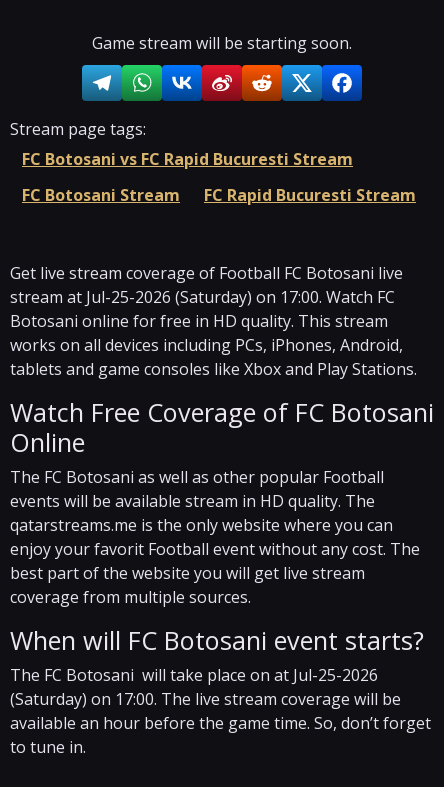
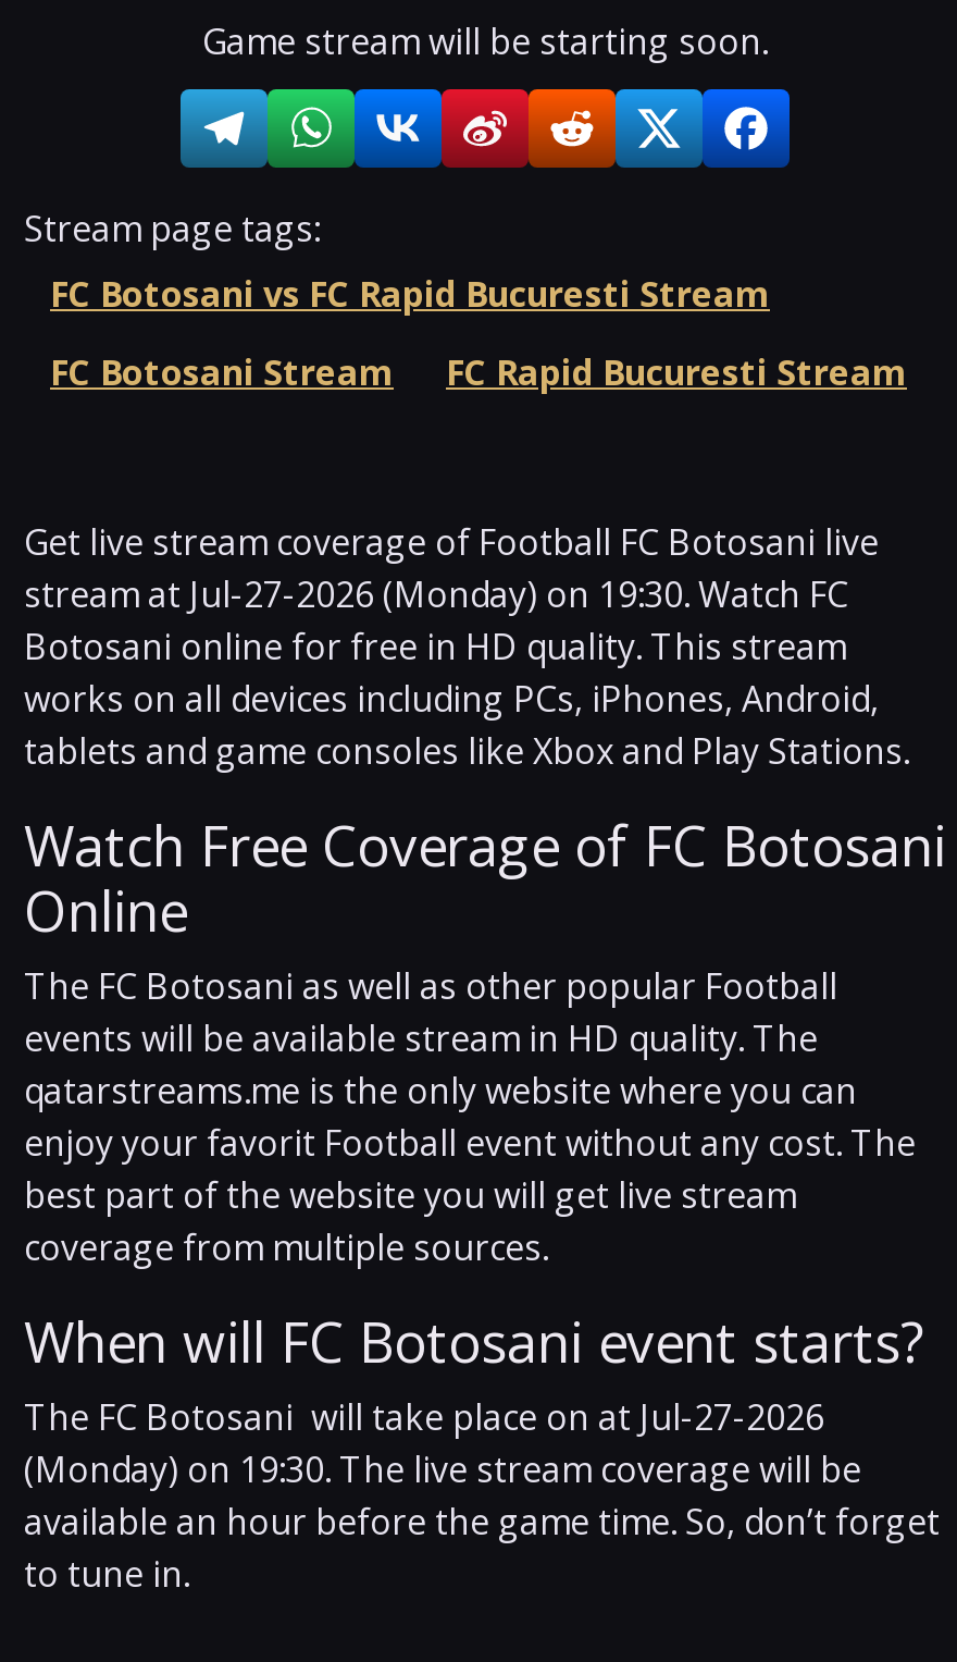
- stream at Jul-25-2026 (Saturday) on 17:00. Watch FC
+ stream at Jul-27-2026 (Monday) on 19:30. Watch FC

- The FC Botosani will take place on at Jul-25-2026
+ The FC Botosani will take place on at Jul-27-2026

- (Saturday) on 17:00. The live stream coverage will be
+ (Monday) on 19:30. The live stream coverage will be
